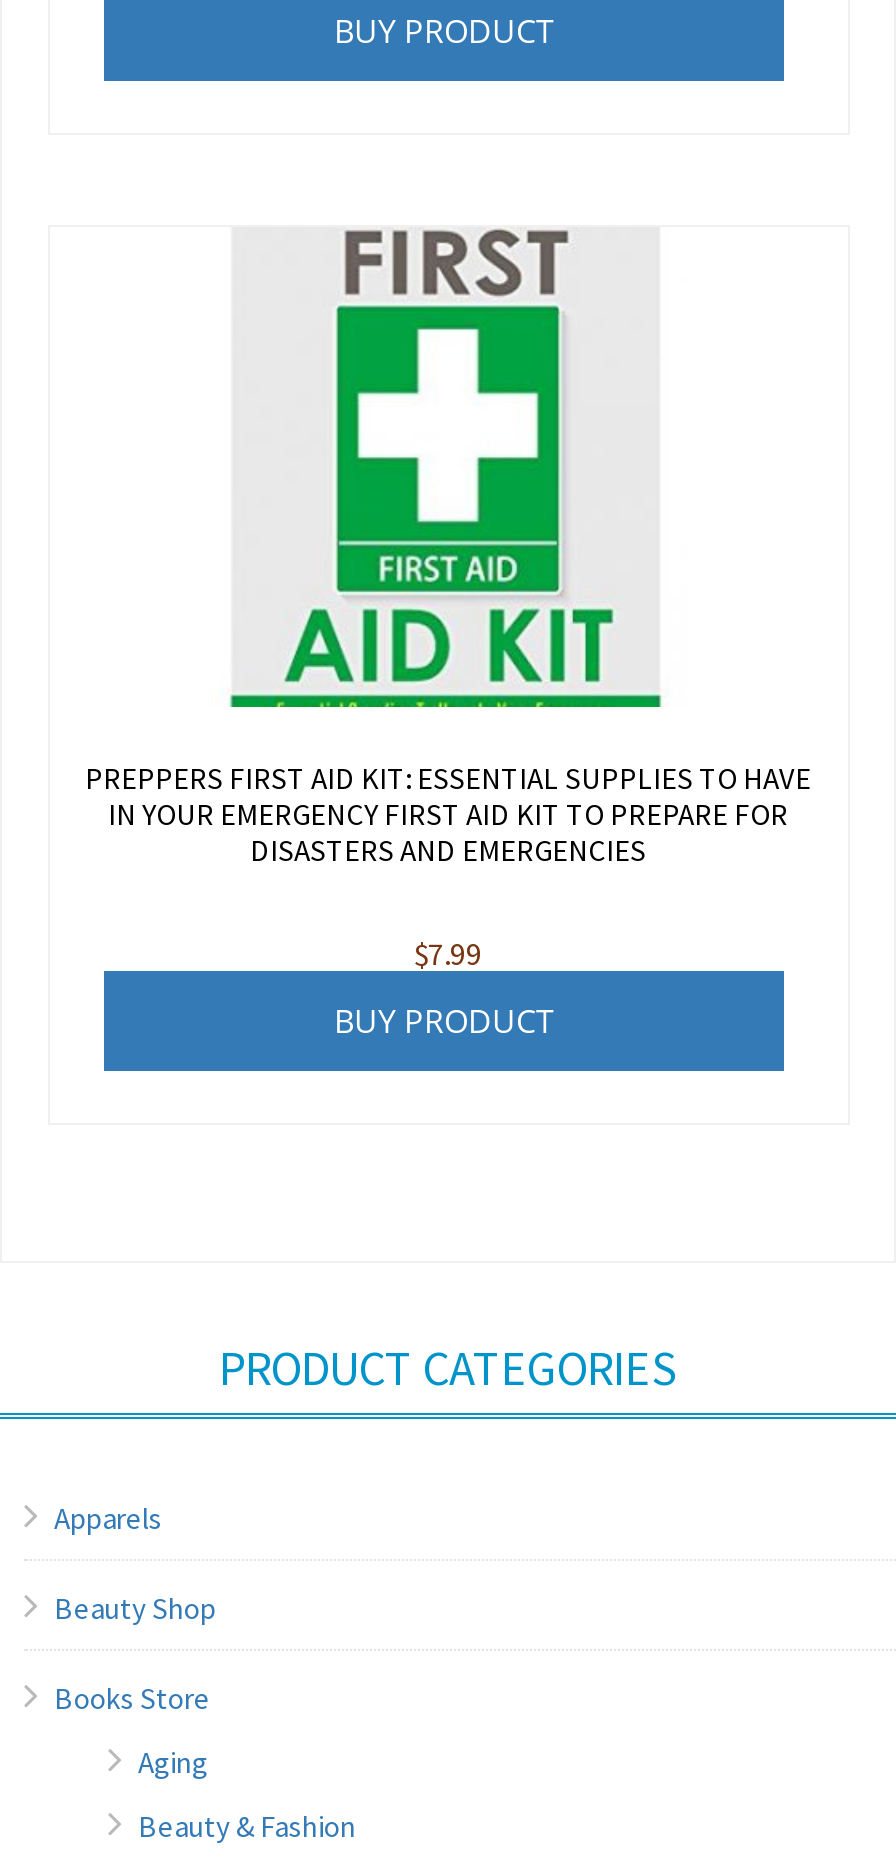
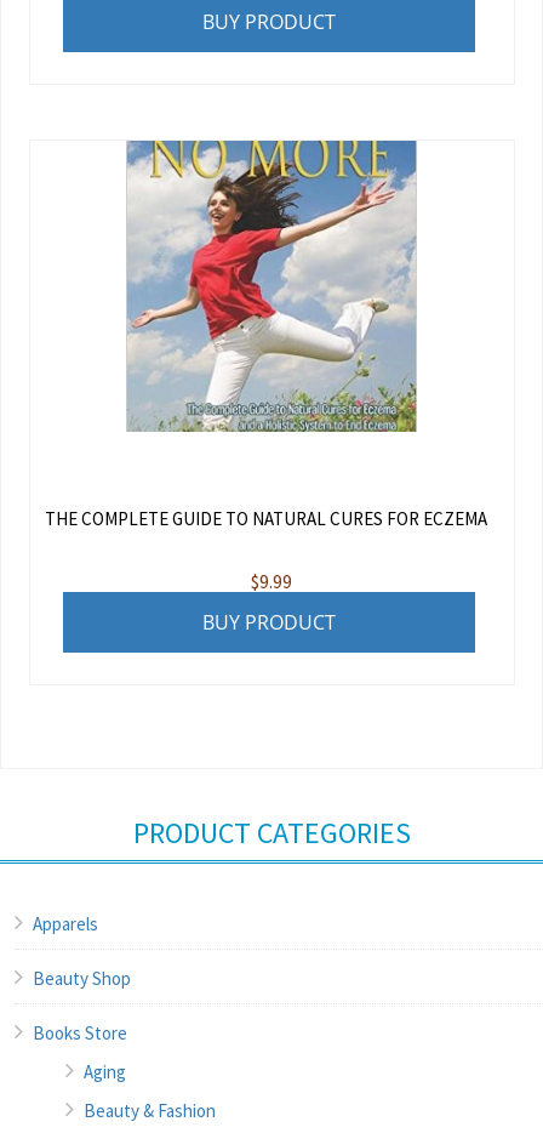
- [image]
+ [image]

- PREPPERS FIRST AID KIT: ESSENTIAL SUPPLIES TO HAVE
- IN YOUR EMERGENCY FIRST AID KIT TO PREPARE FOR
- DISASTERS AND EMERGENCIES
+ THE COMPLETE GUIDE TO NATURAL CURES FOR ECZEMA

- $7.99
+ $9.99
